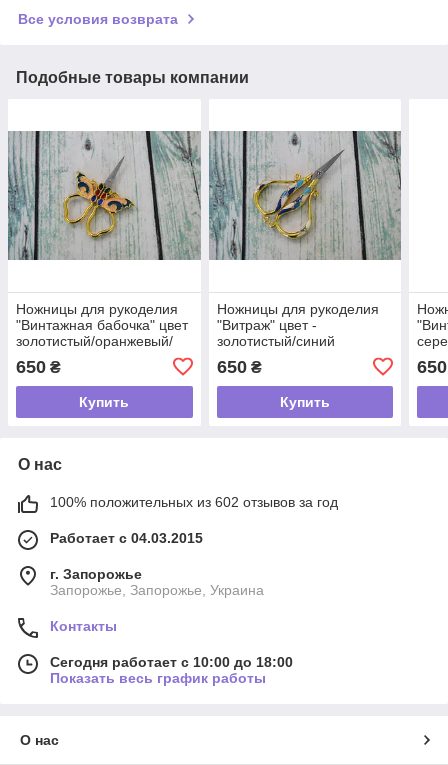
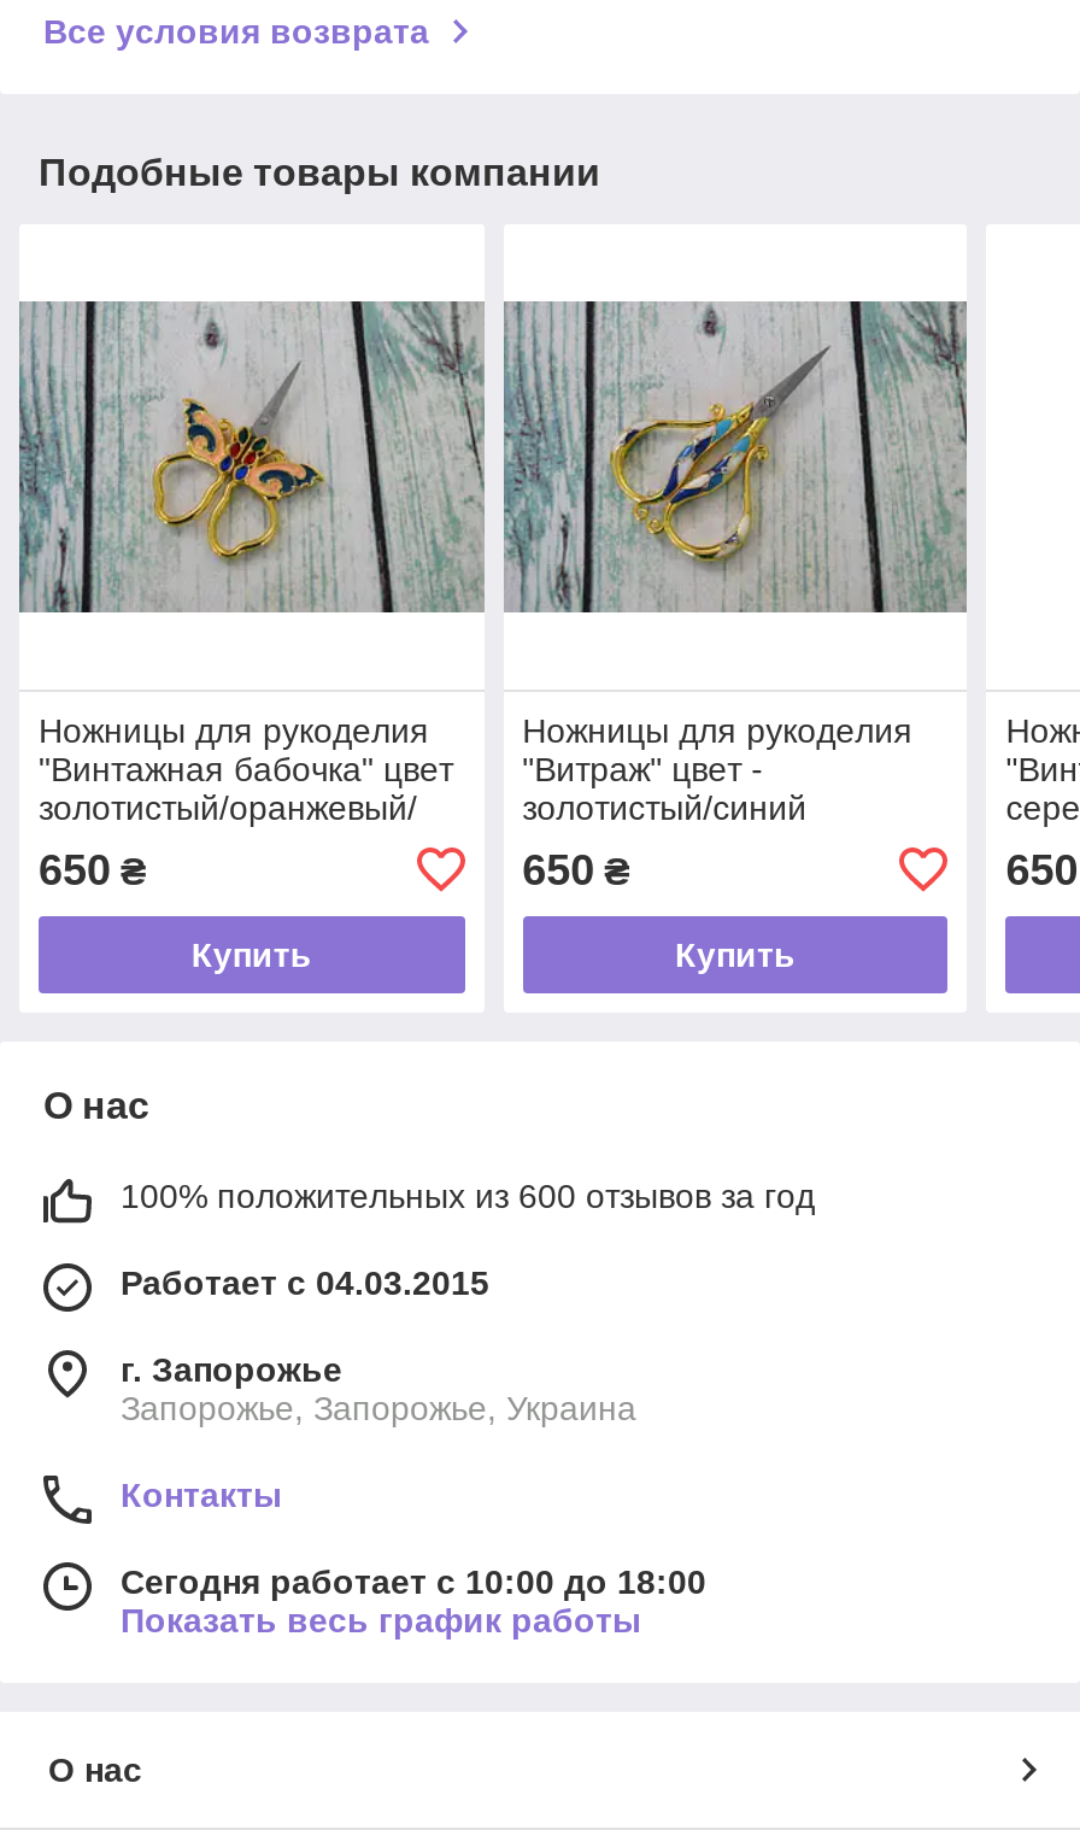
- 100% положительных из 602 отзывов за год
+ 100% положительных из 600 отзывов за год
